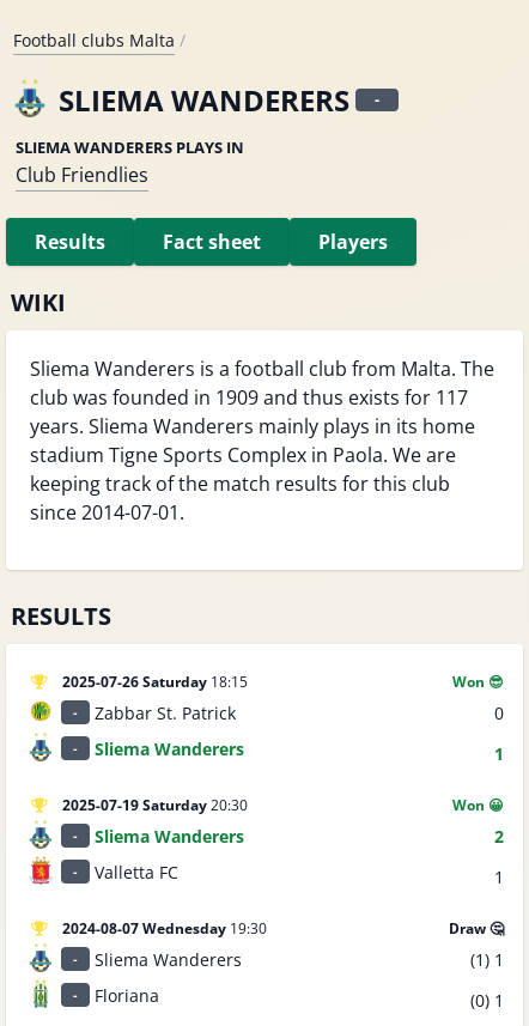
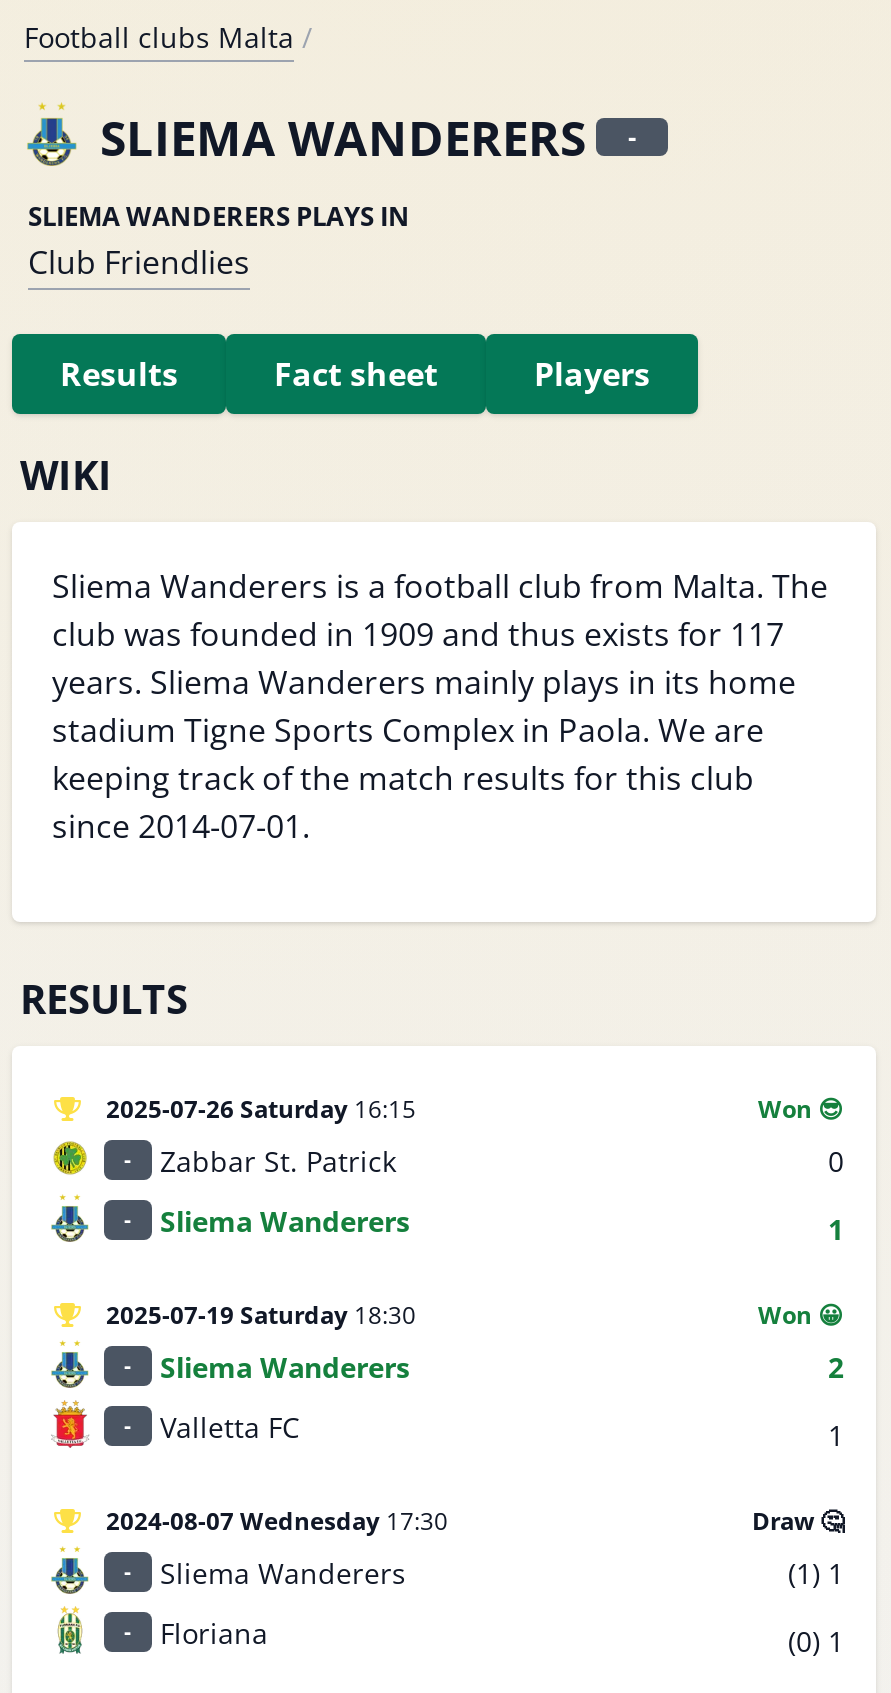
- 2025-07-26 Saturday 18:15
+ 2025-07-26 Saturday 16:15

- 2025-07-19 Saturday 20:30
+ 2025-07-19 Saturday 18:30

- 2024-08-07 Wednesday 19:30
+ 2024-08-07 Wednesday 17:30
